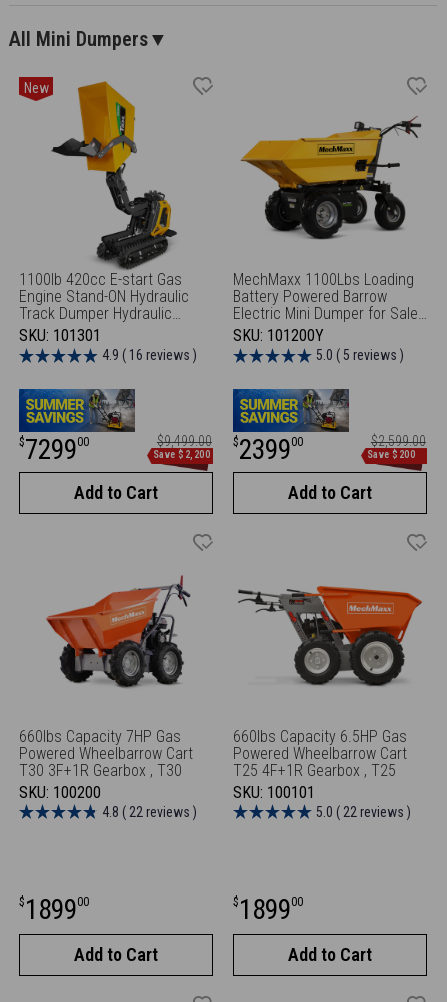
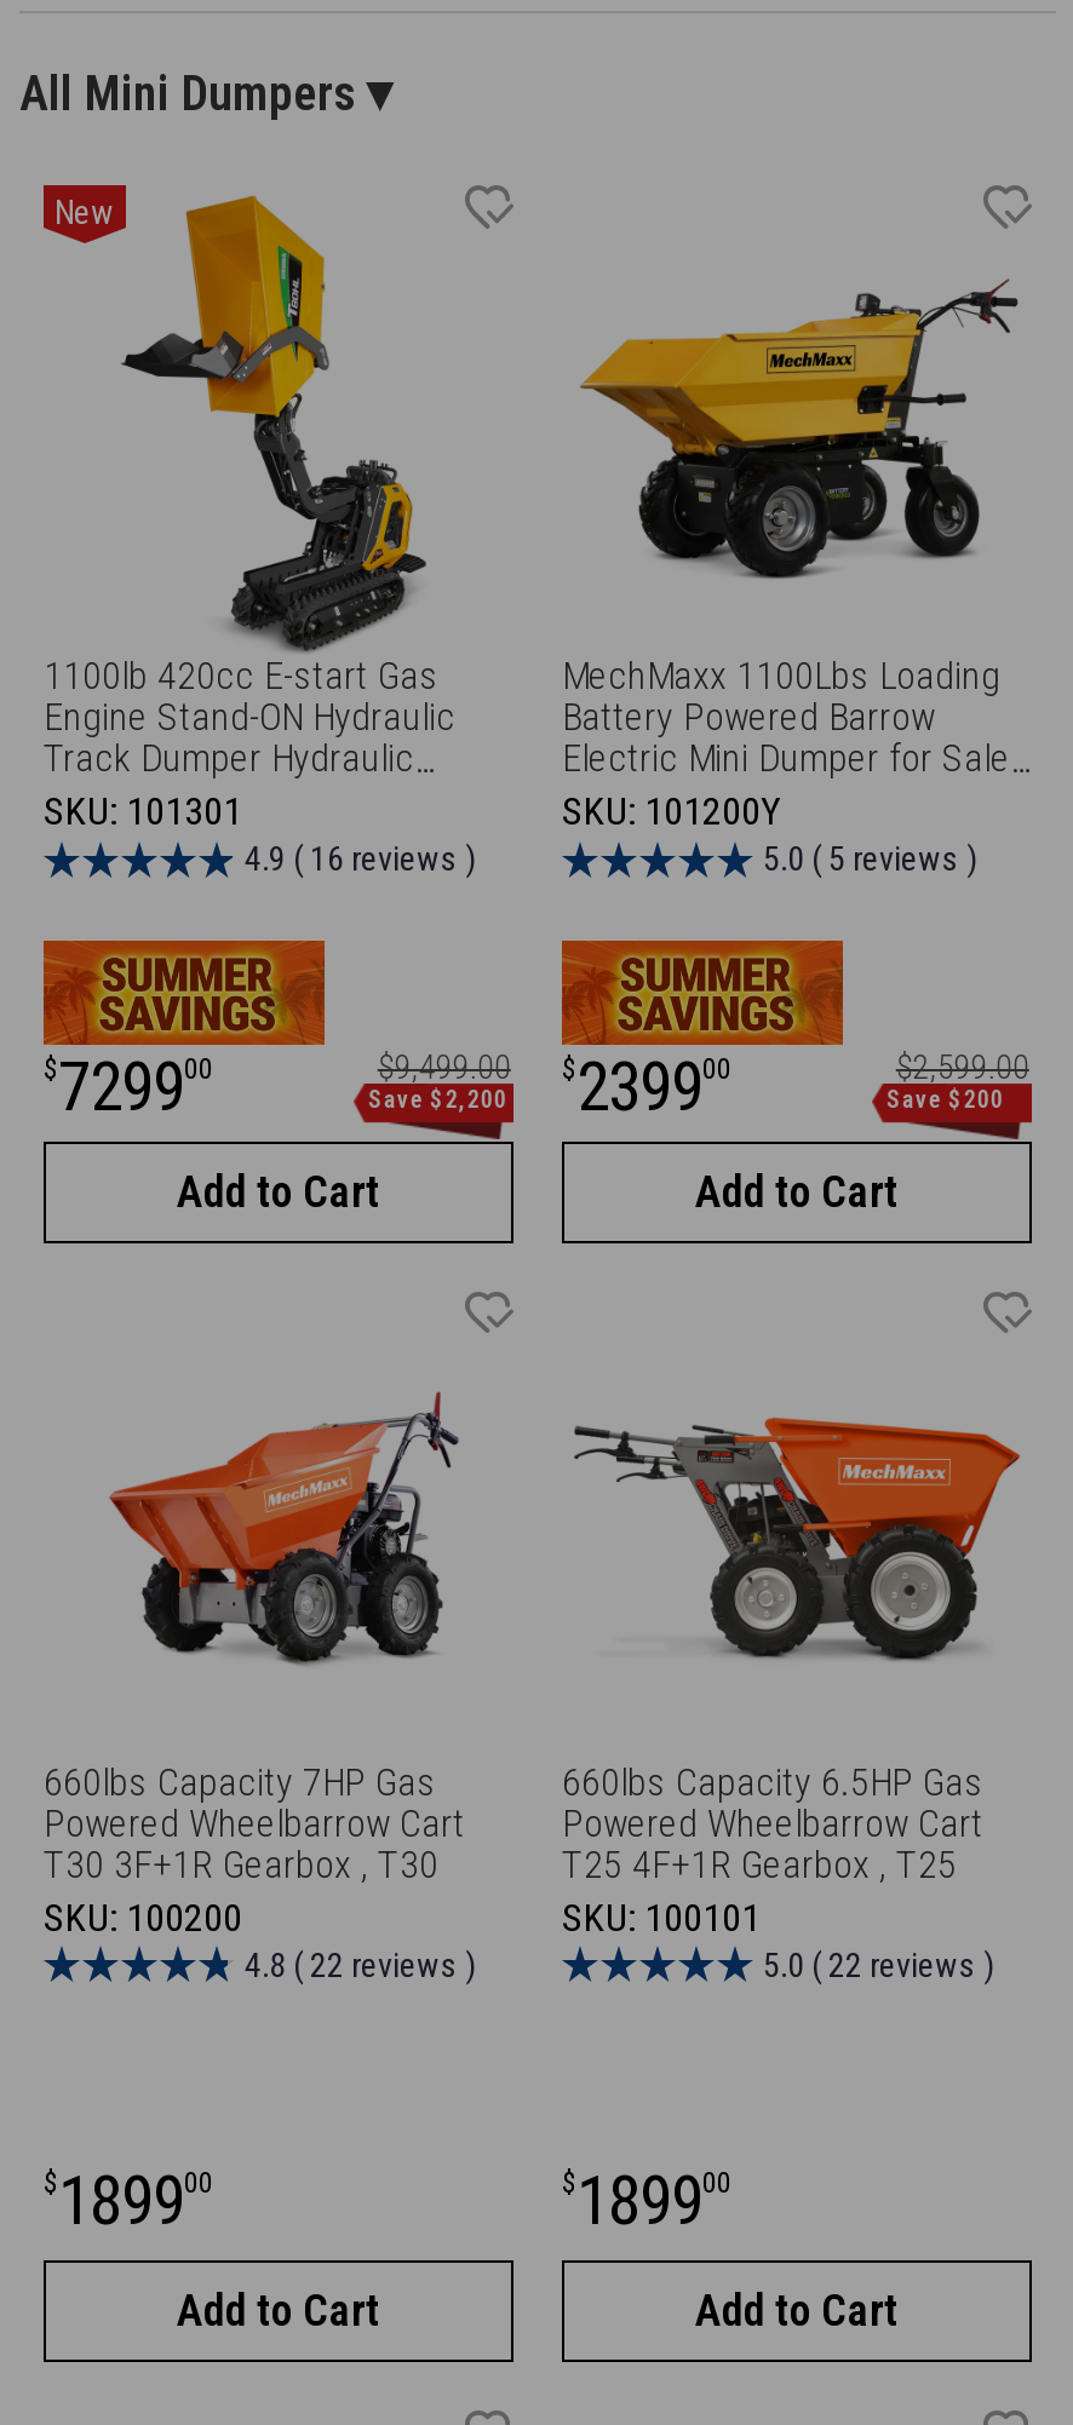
- [image]
+ [image]

- [image]
+ [image]
